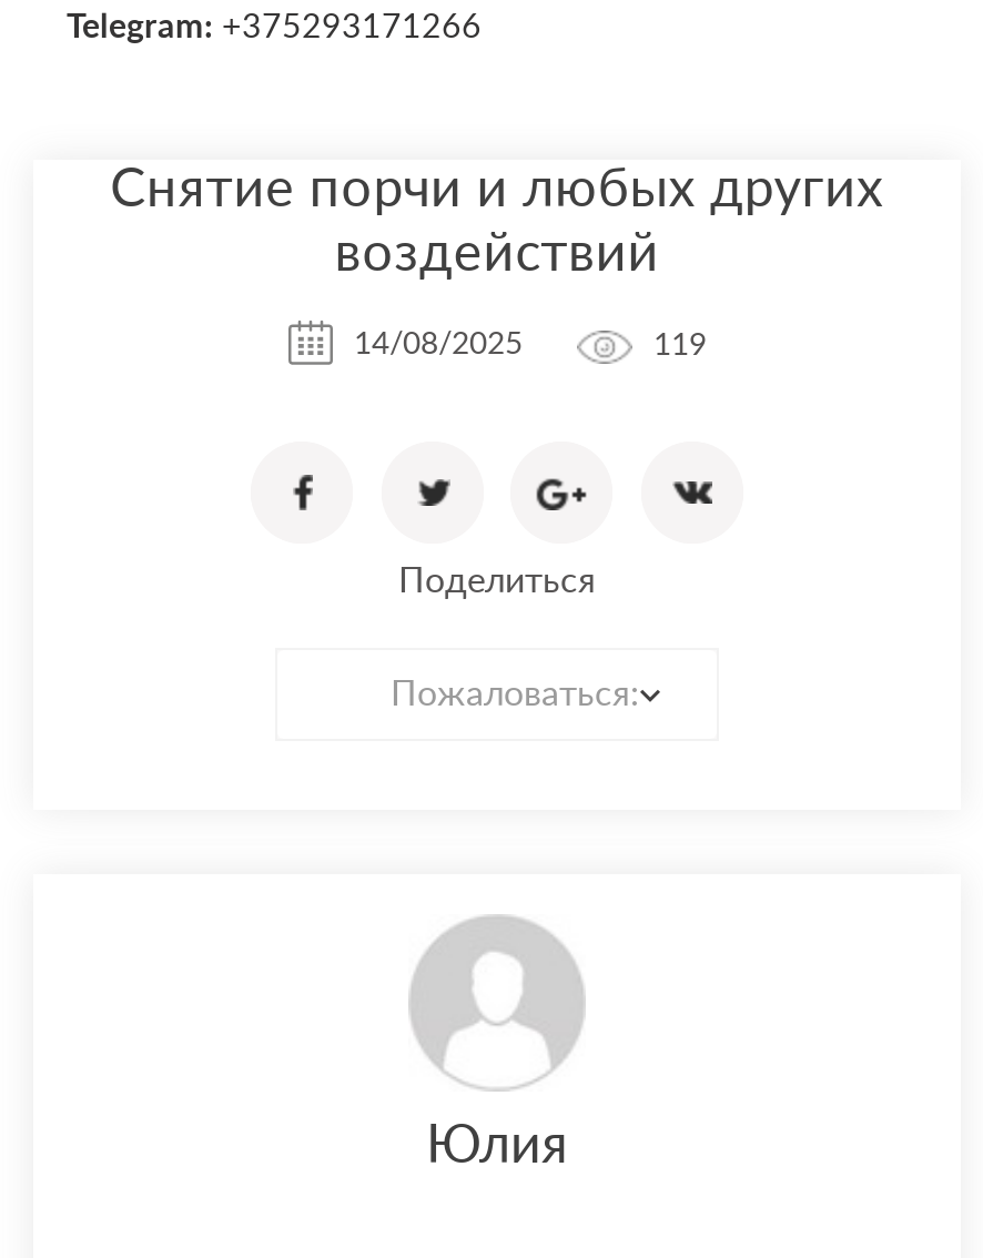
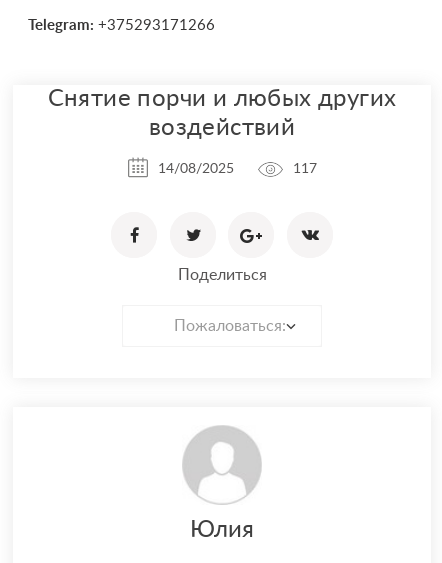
- 119
+ 117
